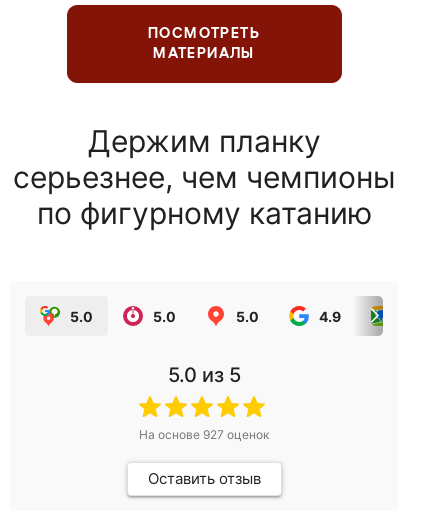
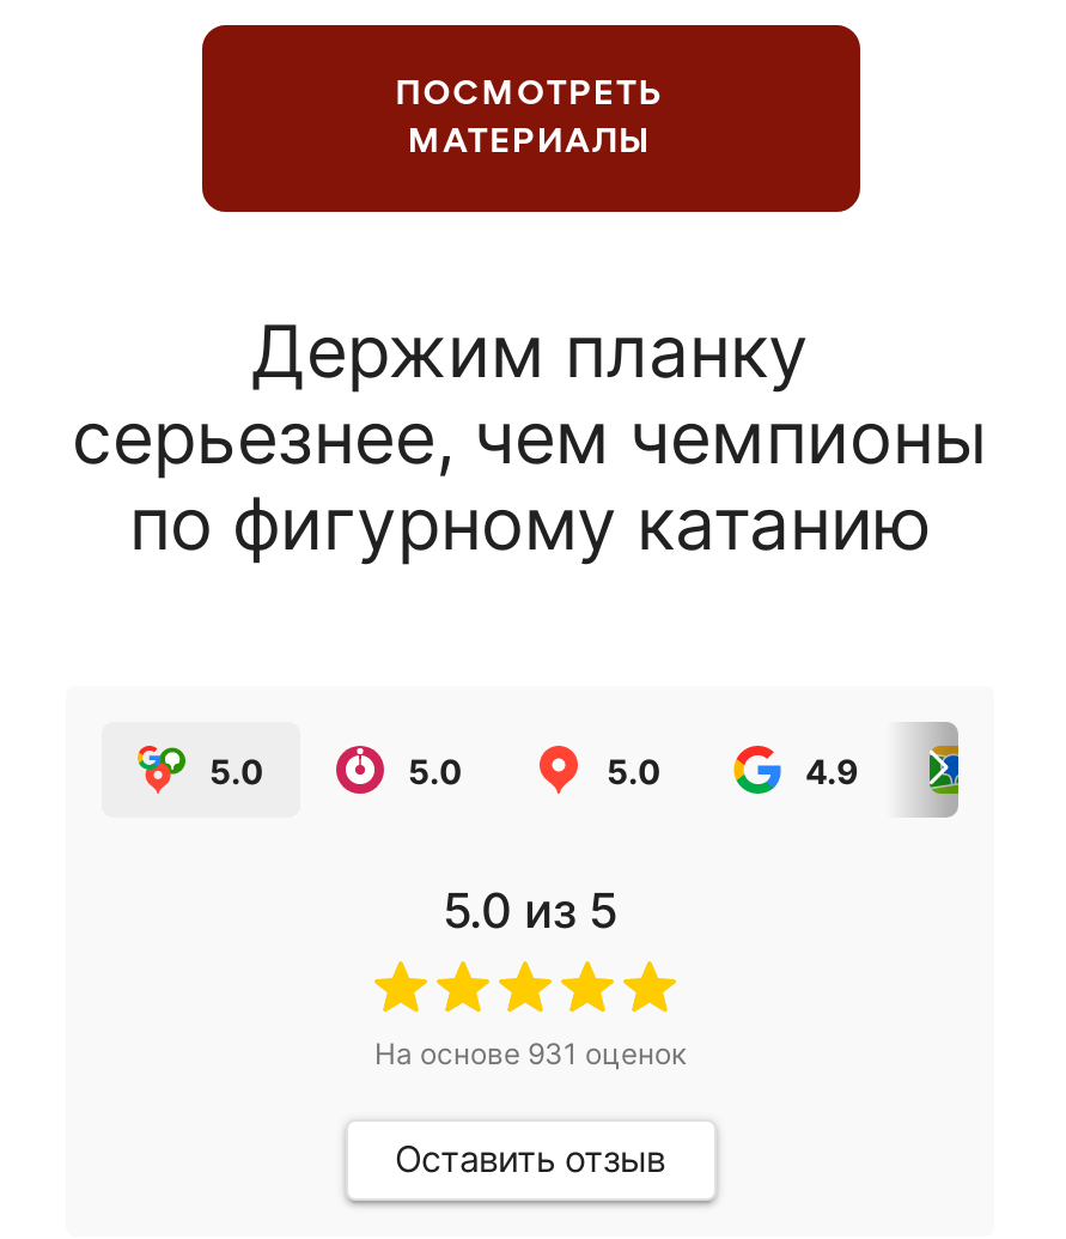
- На основе 927 оценок
+ На основе 931 оценок
